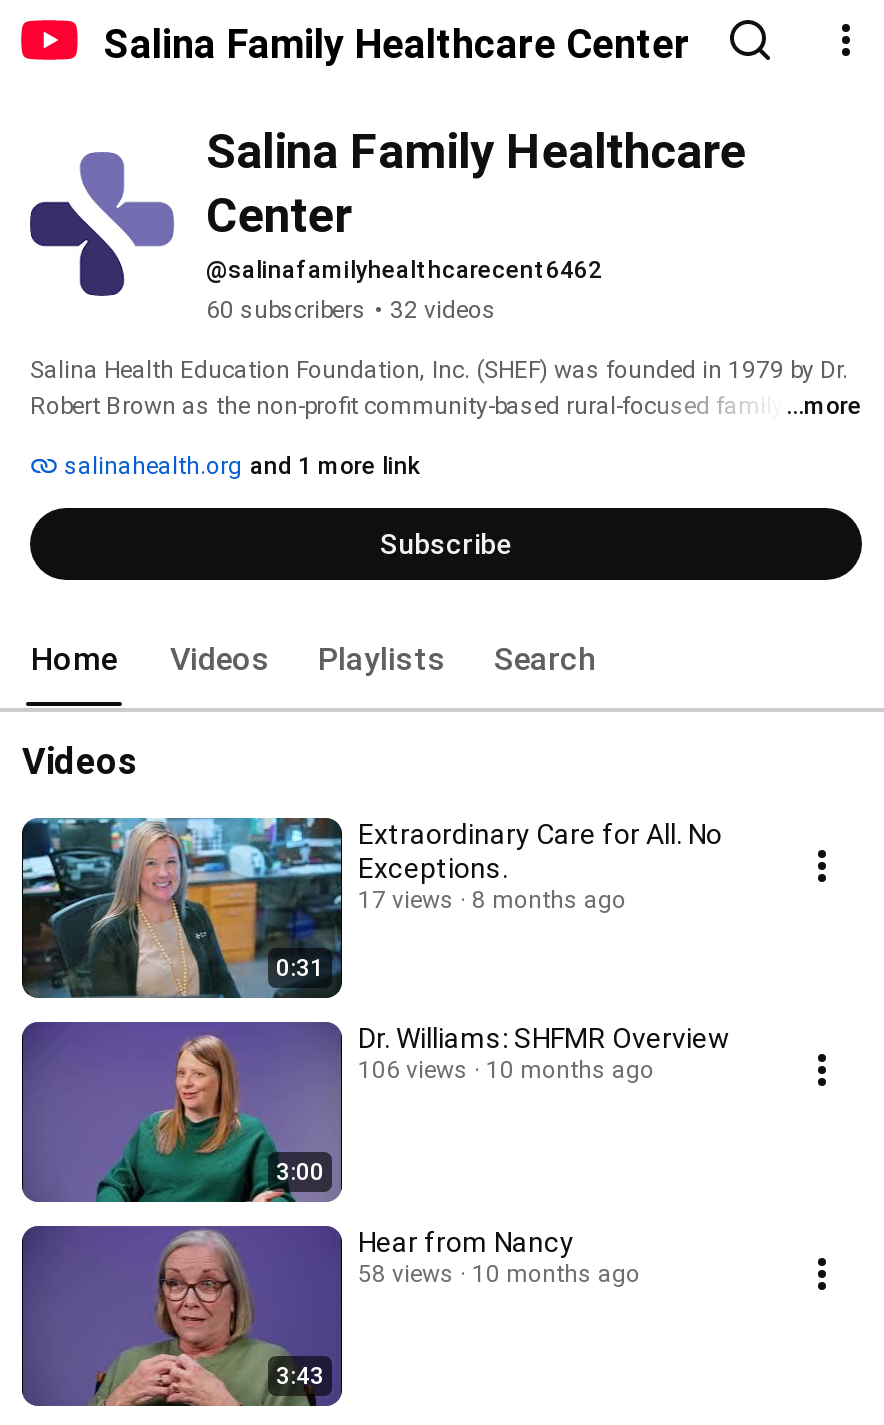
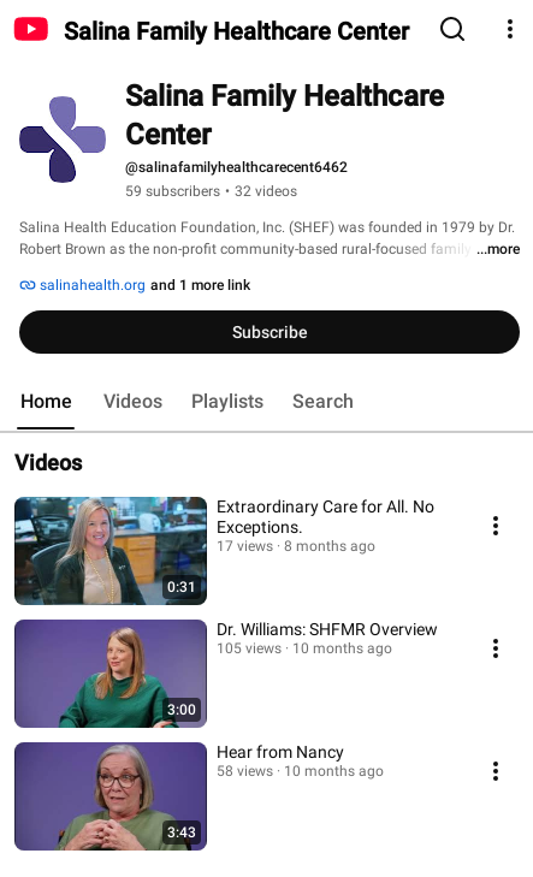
- 60 subscribers • 32 videos
+ 59 subscribers • 32 videos

- 106 views 10 months ago
+ 105 views 10 months ago
